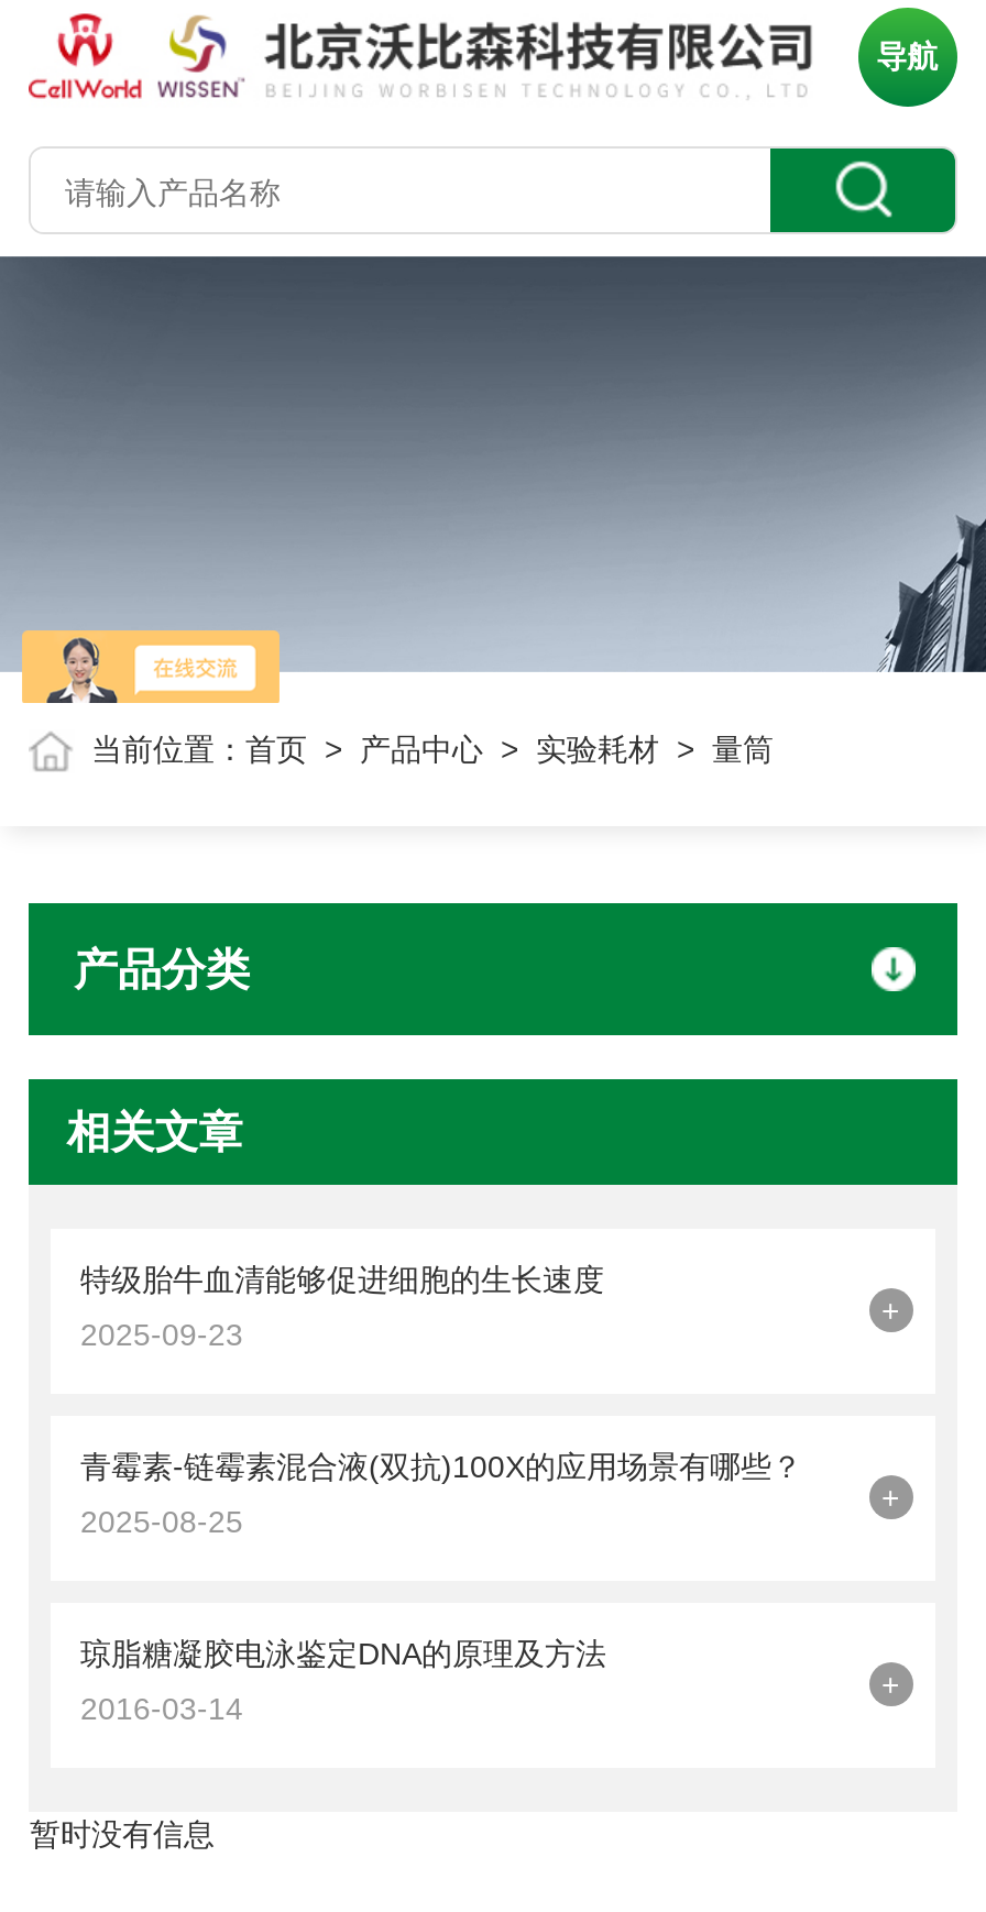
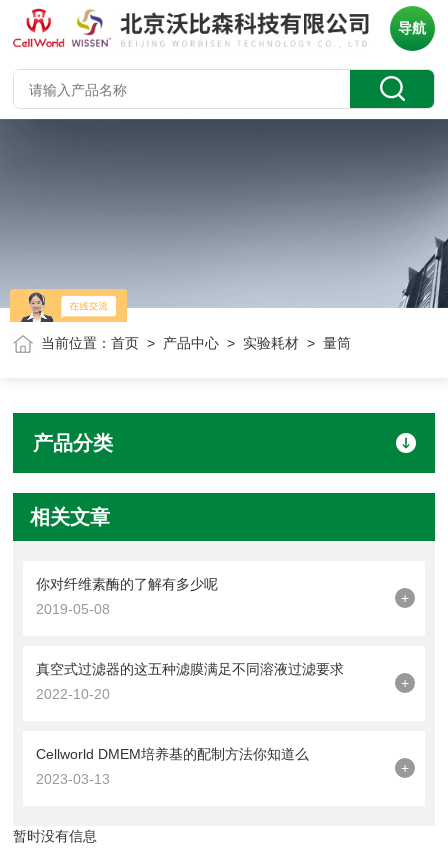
- 特级胎牛血清能够促进细胞的生长速度
+ 你对纤维素酶的了解有多少呢

- 2025-09-23
+ 2019-05-08

- 青霉素-链霉素混合液(双抗)100X的应用场景有哪些？
+ 真空式过滤器的这五种滤膜满足不同溶液过滤要求

- 2025-08-25
+ 2022-10-20

- 琼脂糖凝胶电泳鉴定DNA的原理及方法
+ Cellworld DMEM培养基的配制方法你知道么

- 2016-03-14
+ 2023-03-13
